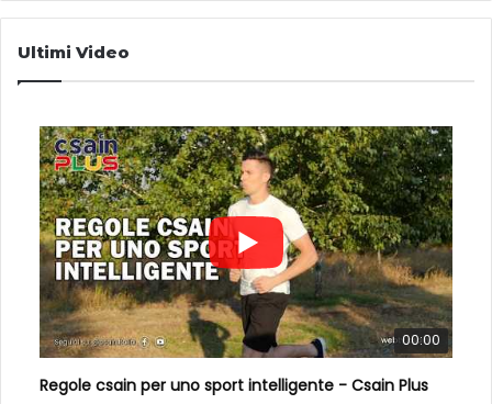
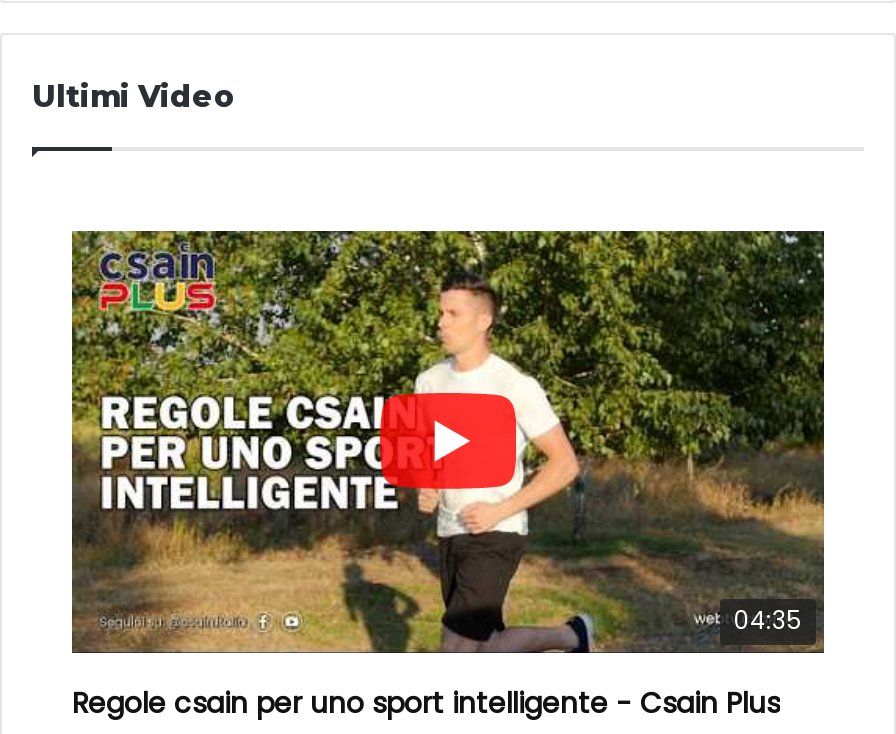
- 00:00
+ 04:35
